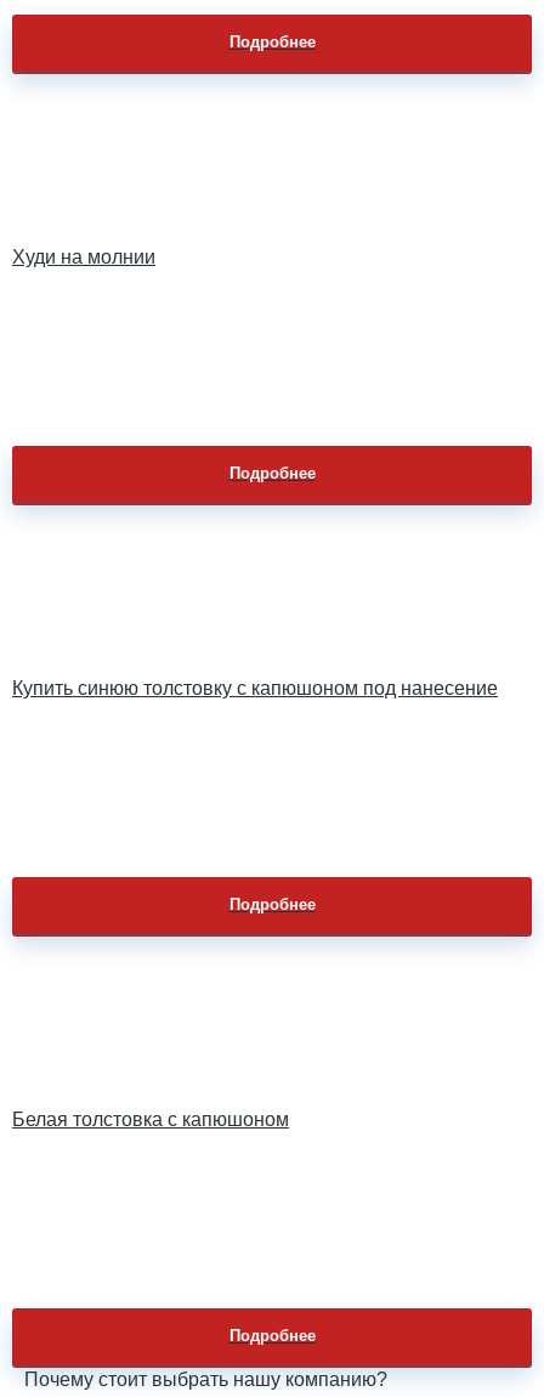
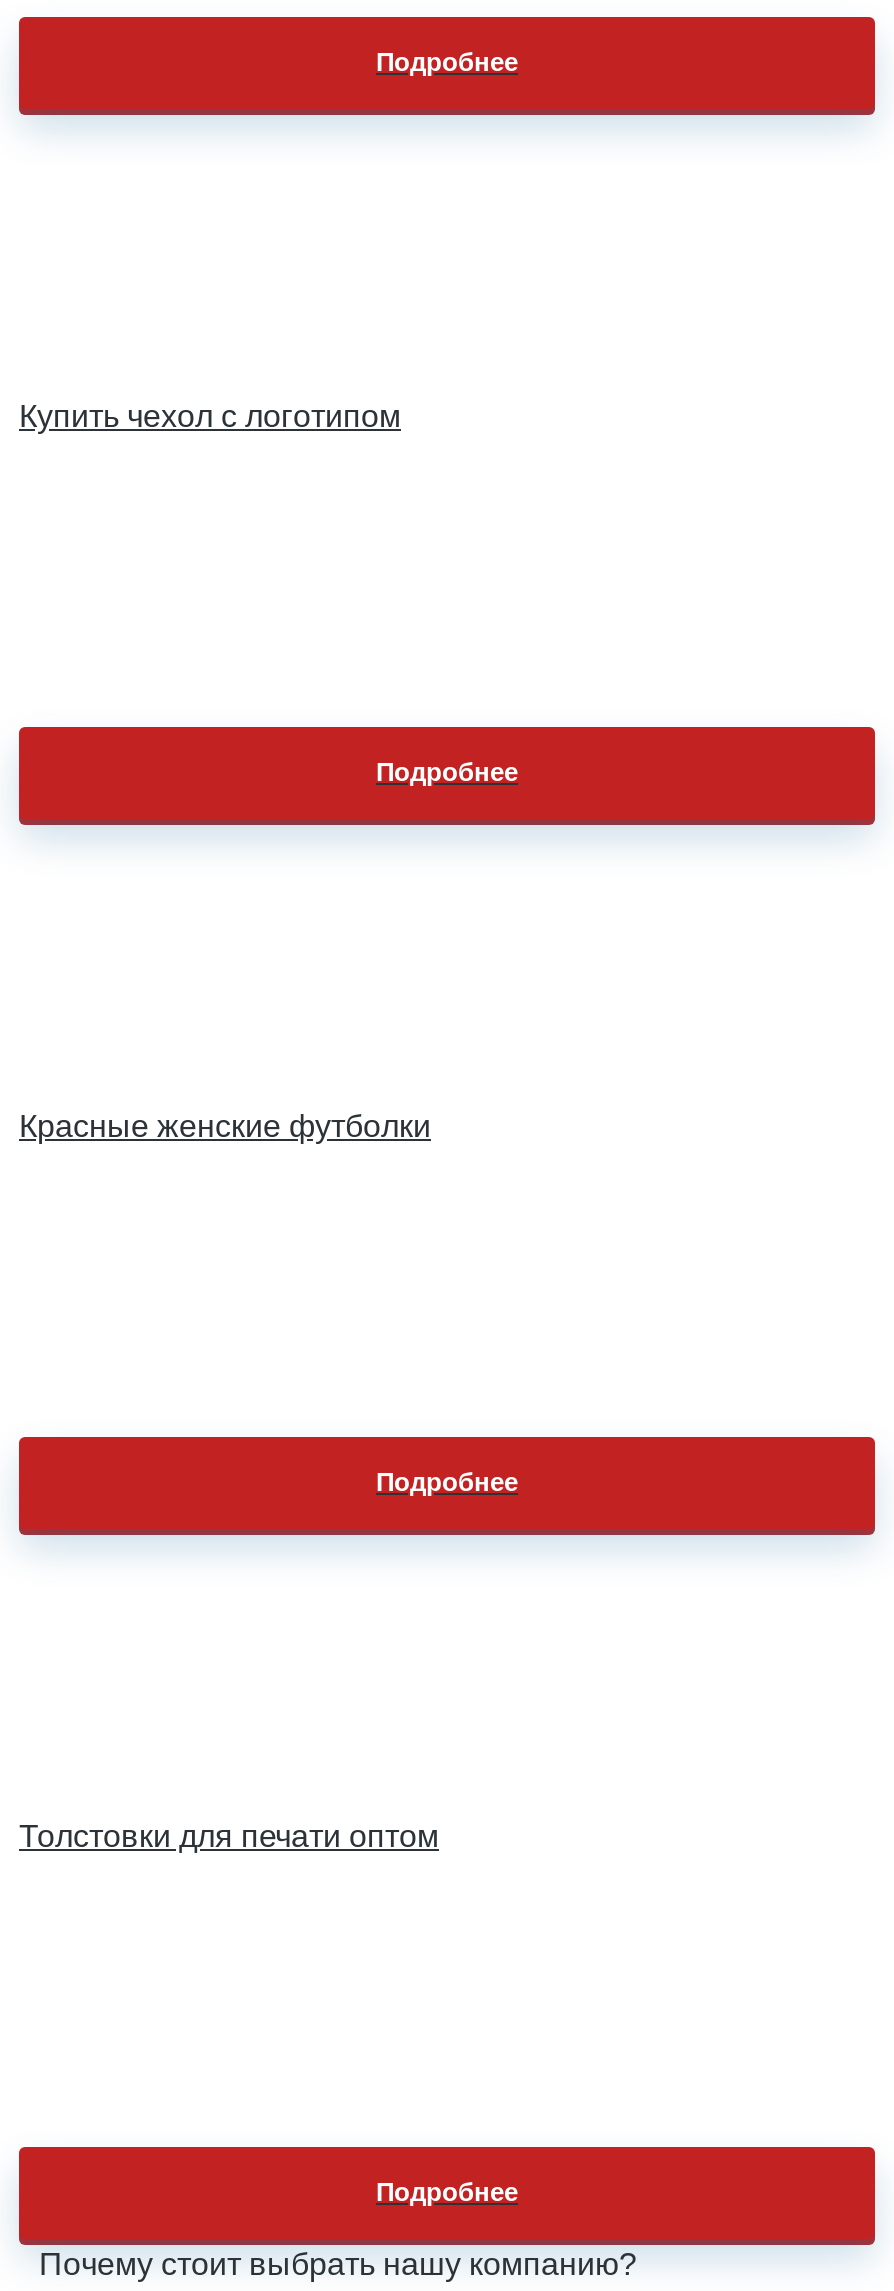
- Худи на молнии
+ Купить чехол с логотипом

- Купить синюю толстовку с капюшоном под нанесение
+ Красные женские футболки

- Белая толстовка с капюшоном
+ Толстовки для печати оптом
